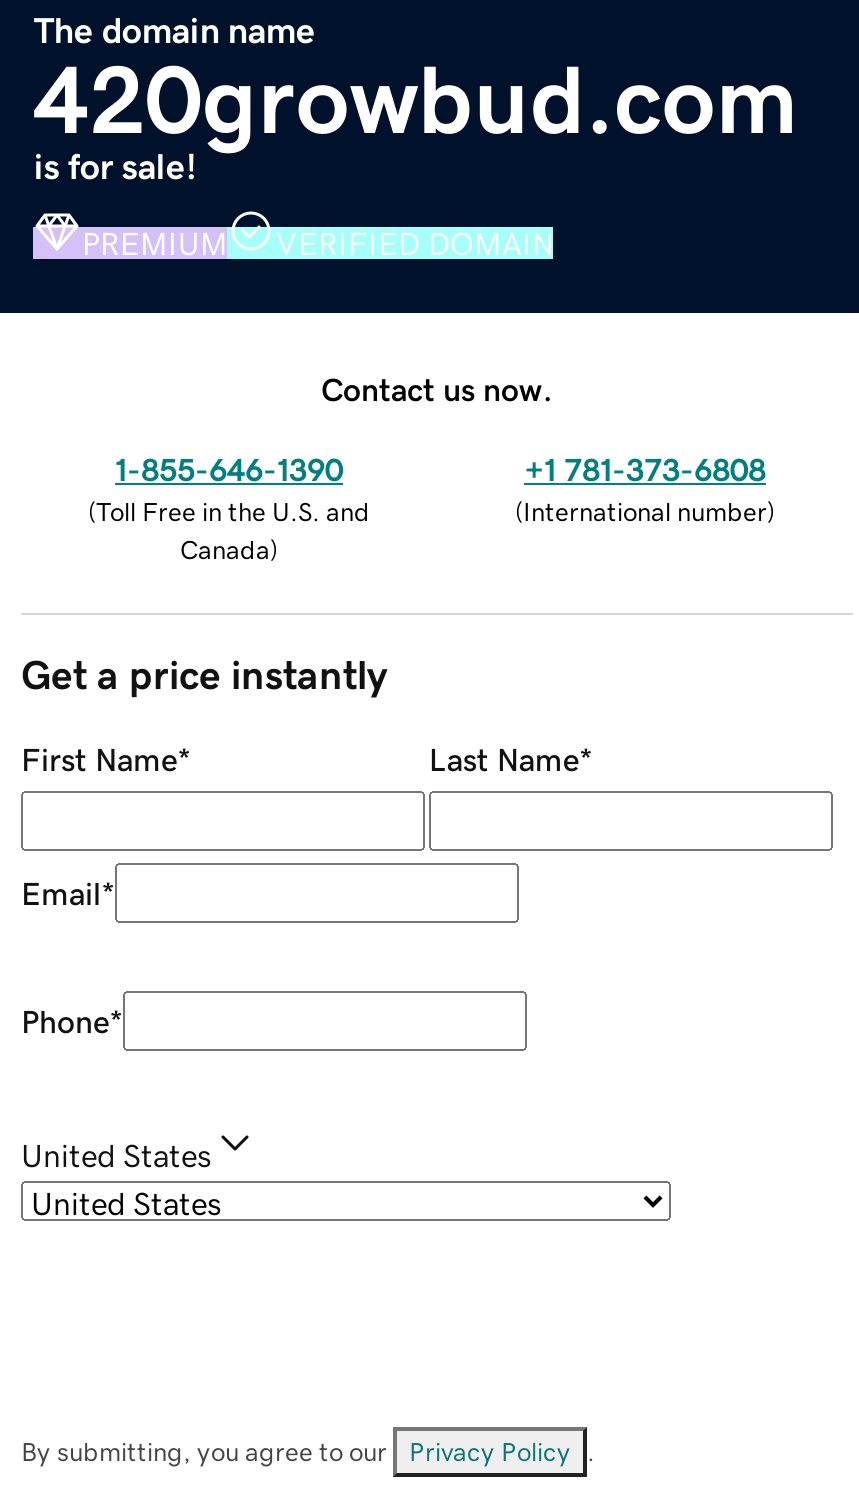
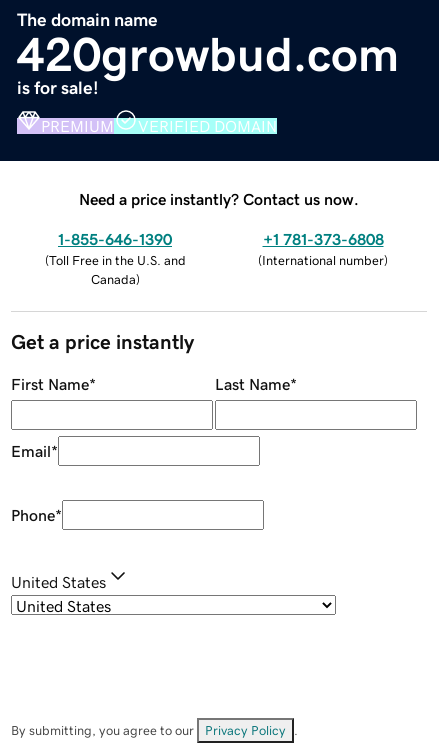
- Contact us now.
+ Need a price instantly? Contact us now.
